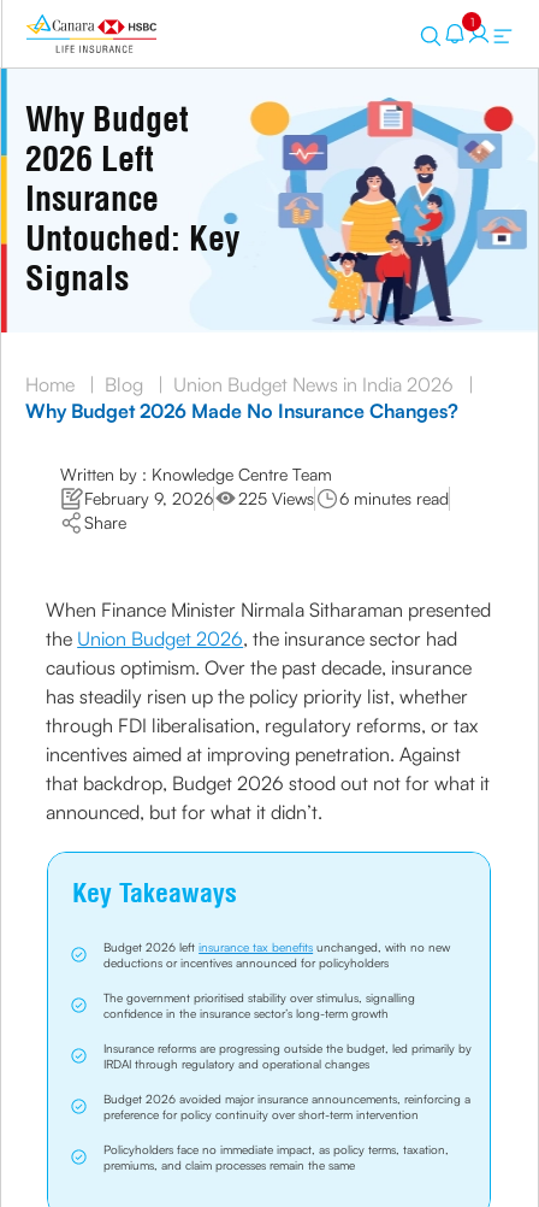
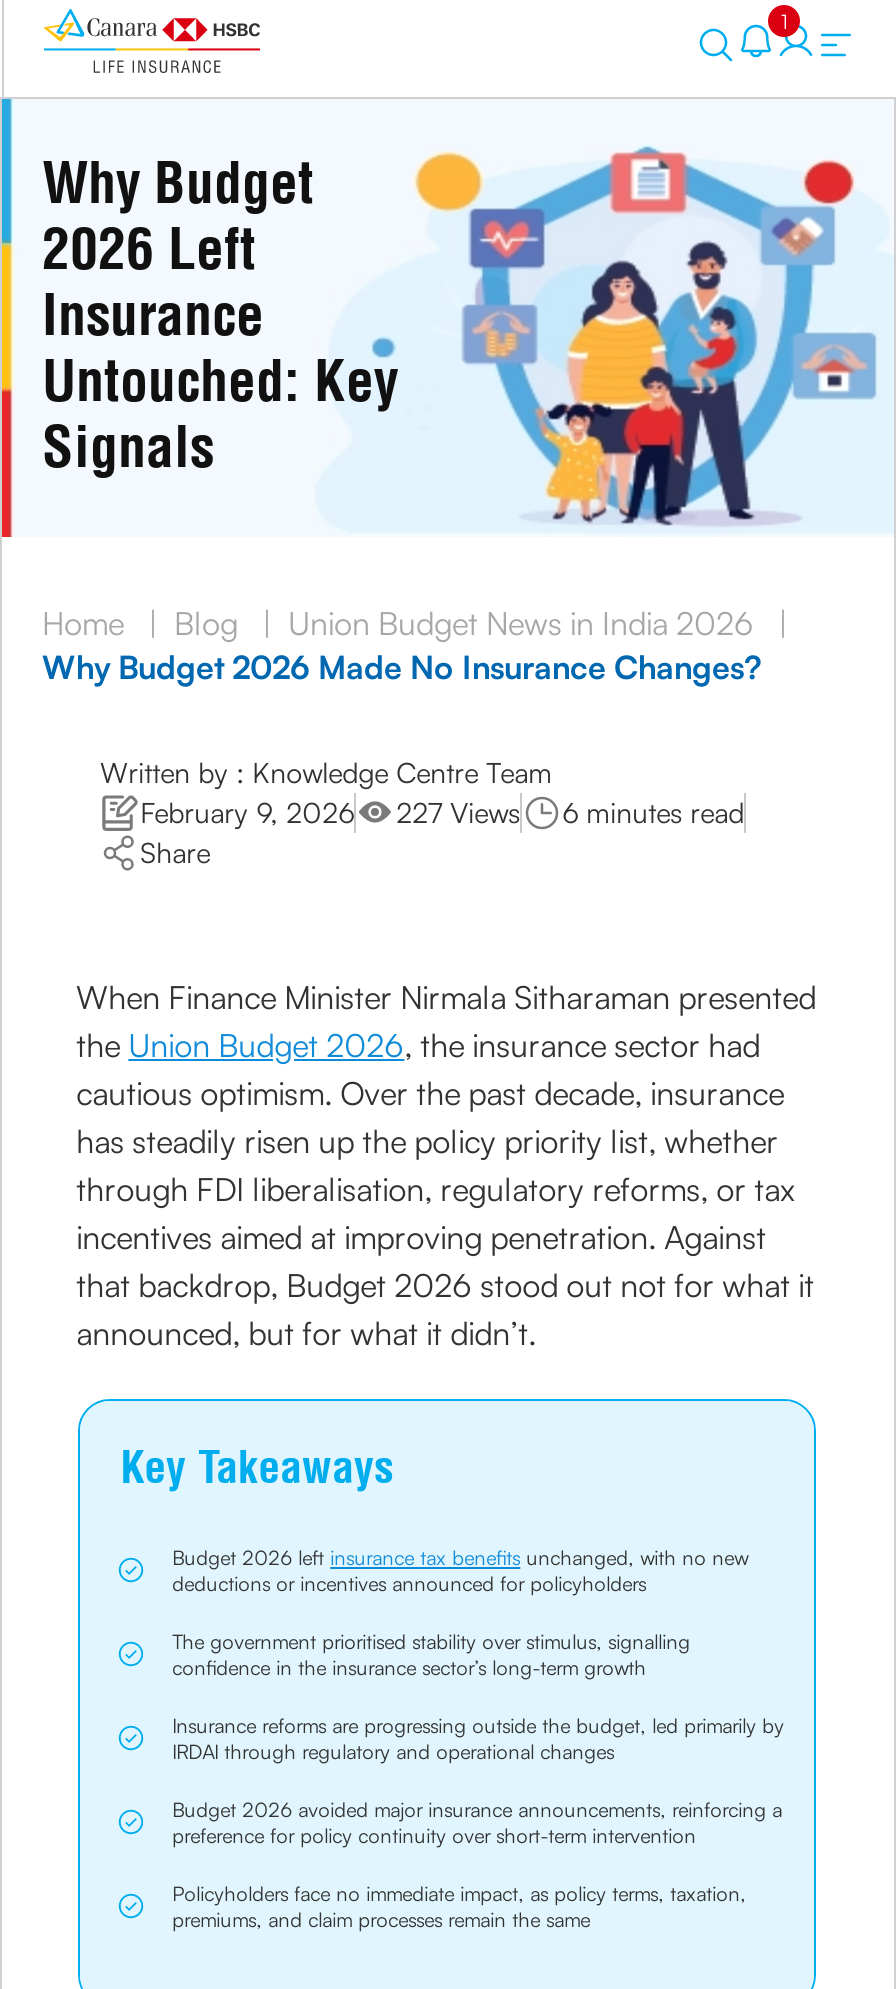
- February 9, 2026 225 Views 6 minutes read
+ February 9, 2026 227 Views 6 minutes read
